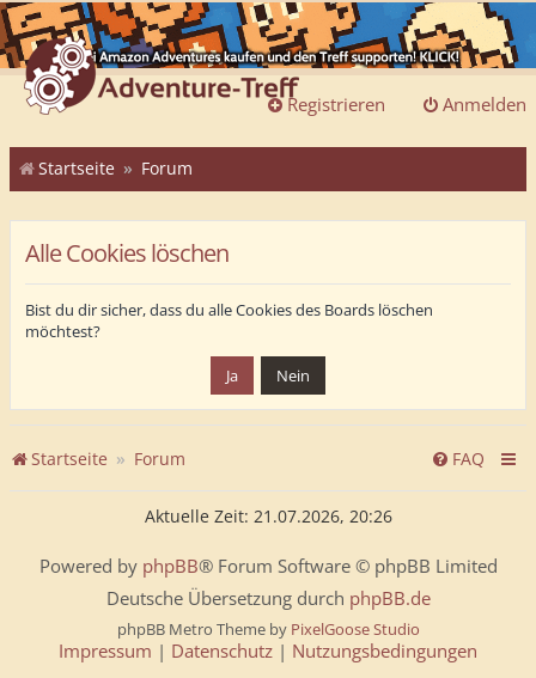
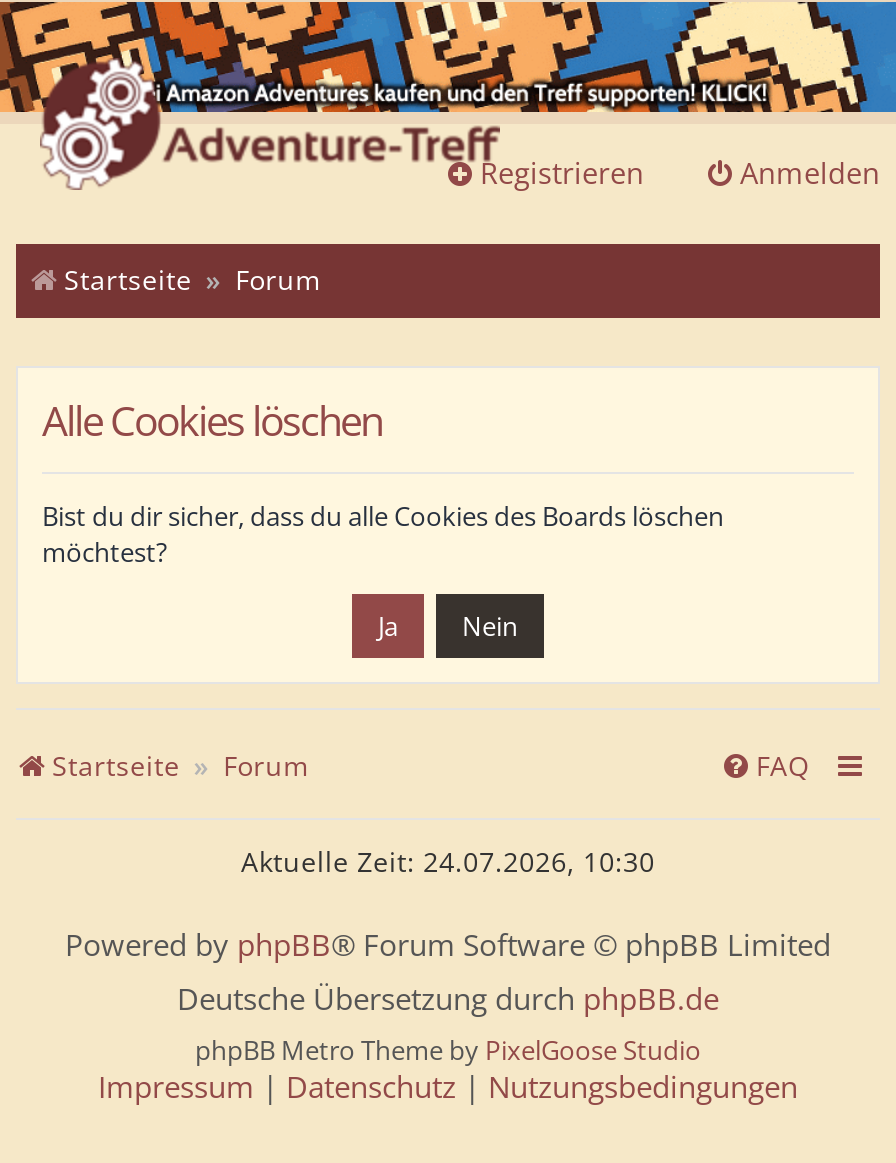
- Aktuelle Zeit: 21.07.2026, 20:26
+ Aktuelle Zeit: 24.07.2026, 10:30
